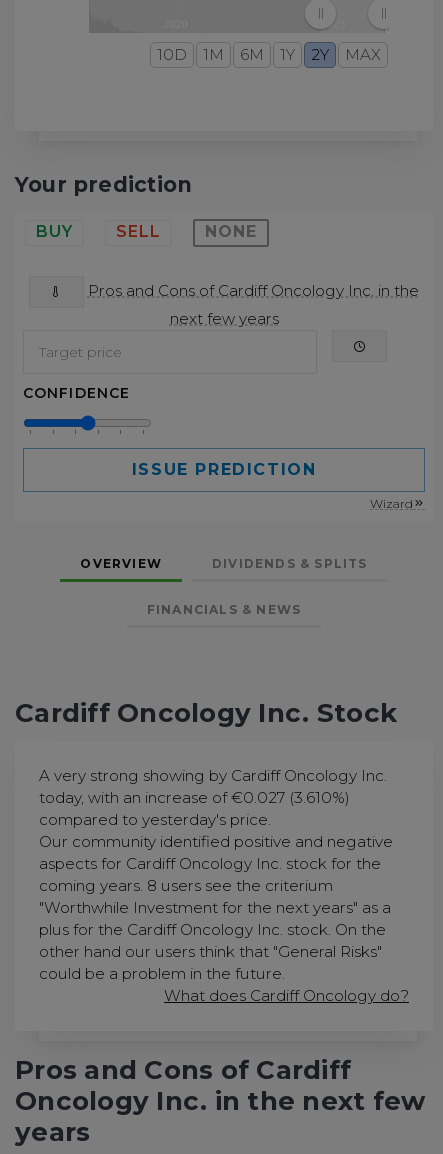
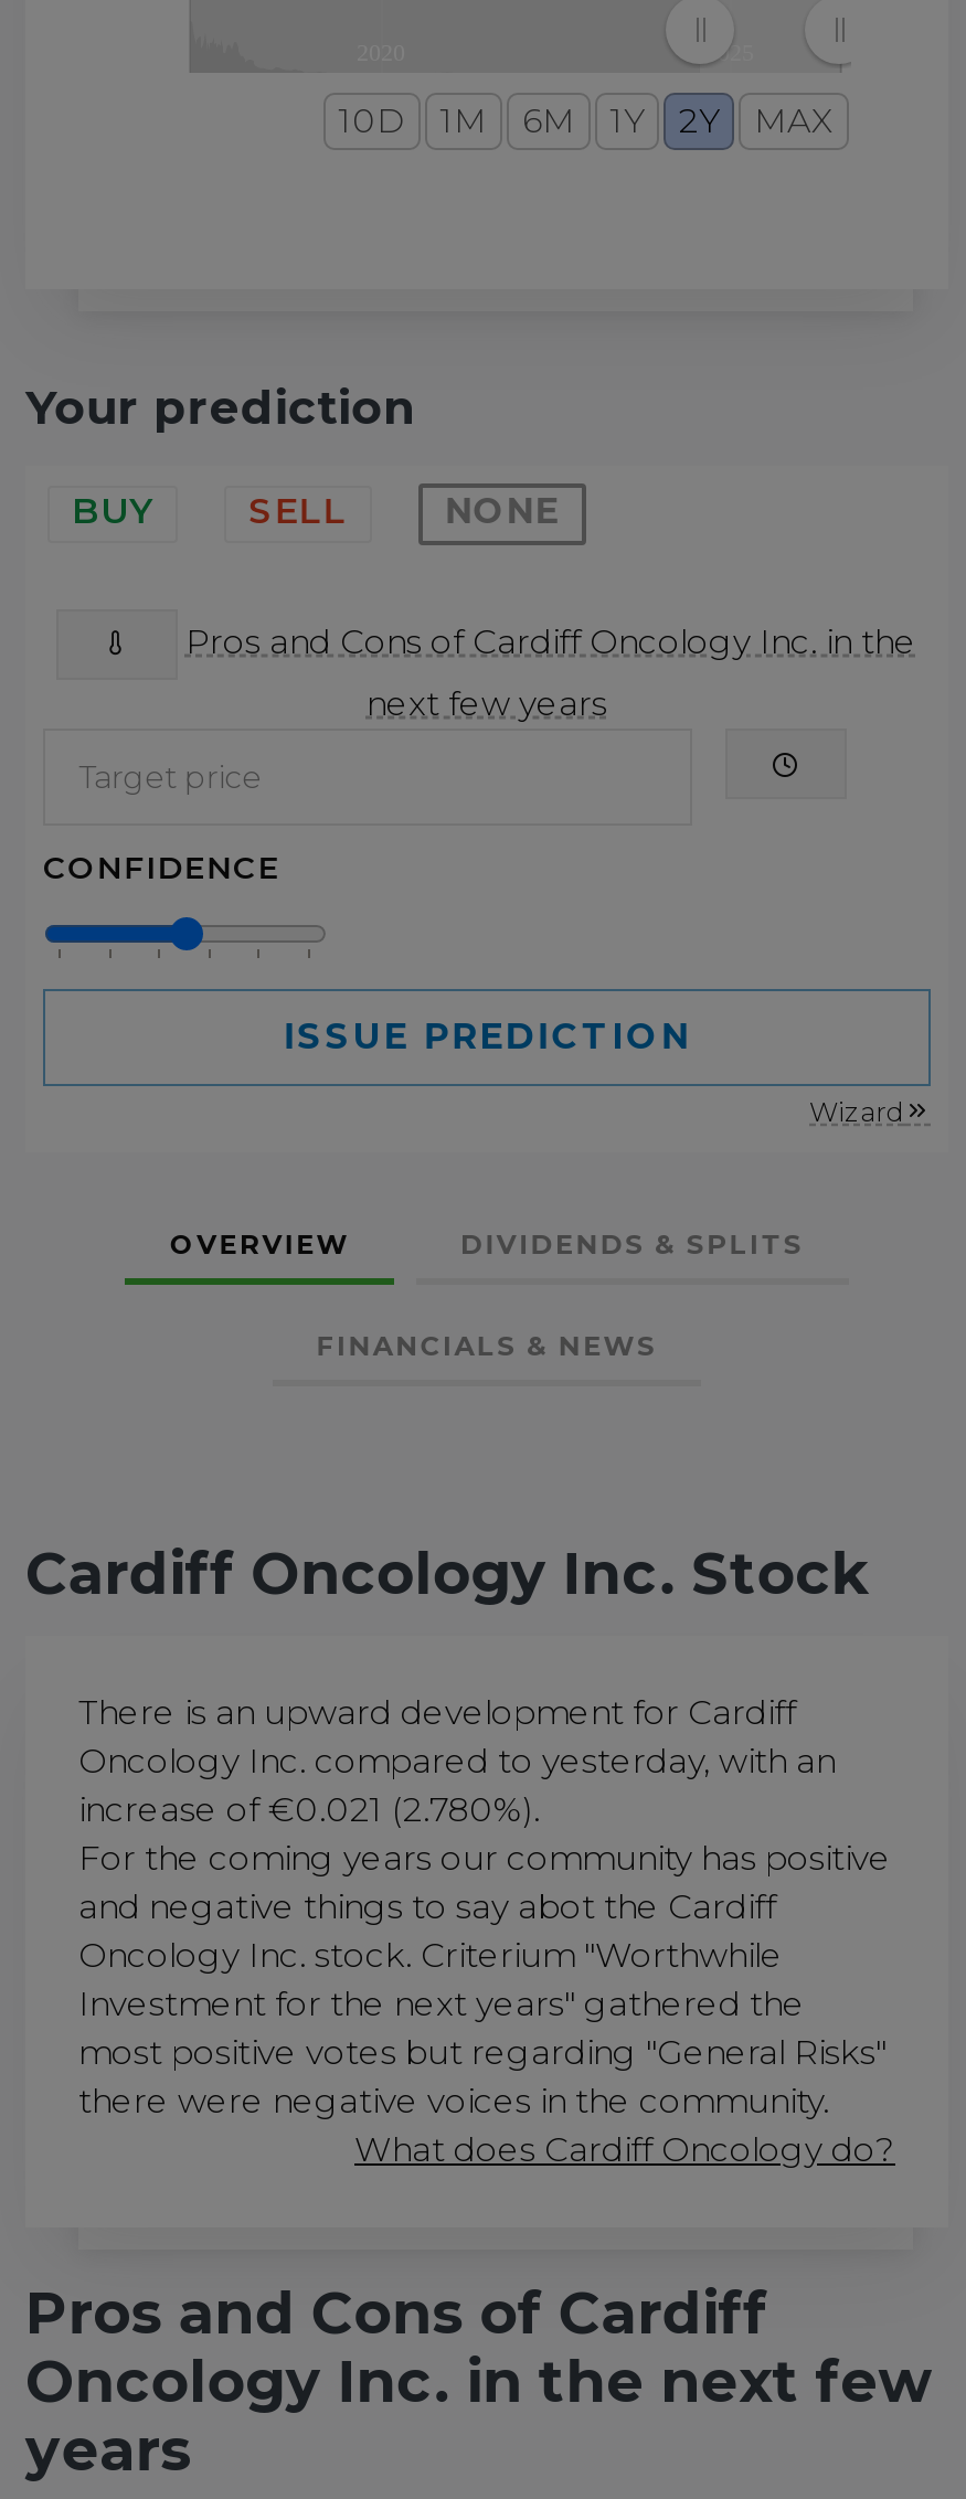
- A very strong showing by Cardiff Oncology Inc.
- today, with an increase of €0.027 (3.610%)
- compared to yesterday's price.
- Our community identified positive and negative
- aspects for Cardiff Oncology Inc. stock for the
- coming years. 8 users see the criterium
- "Worthwhile Investment for the next years" as a
- plus for the Cardiff Oncology Inc. stock. On the
- other hand our users think that "General Risks"
- could be a problem in the future.
+ There is an upward development for Cardiff
+ Oncology Inc. compared to yesterday, with an
+ increase of €0.021 (2.780%).
+ For the coming years our community has positive
+ and negative things to say abot the Cardiff
+ Oncology Inc. stock. Criterium "Worthwhile
+ Investment for the next years" gathered the
+ most positive votes but regarding "General Risks"
+ there were negative voices in the community.
